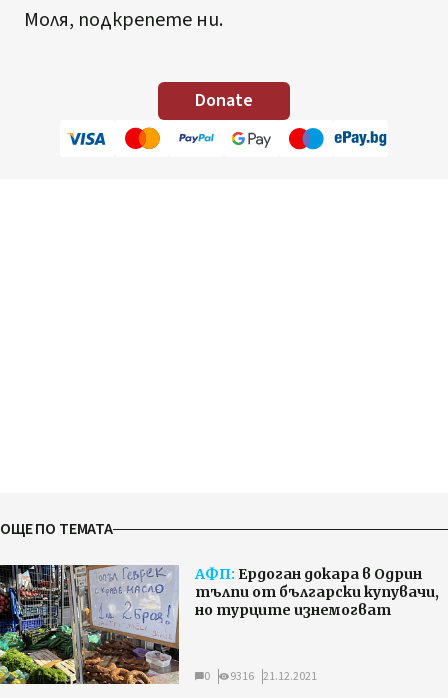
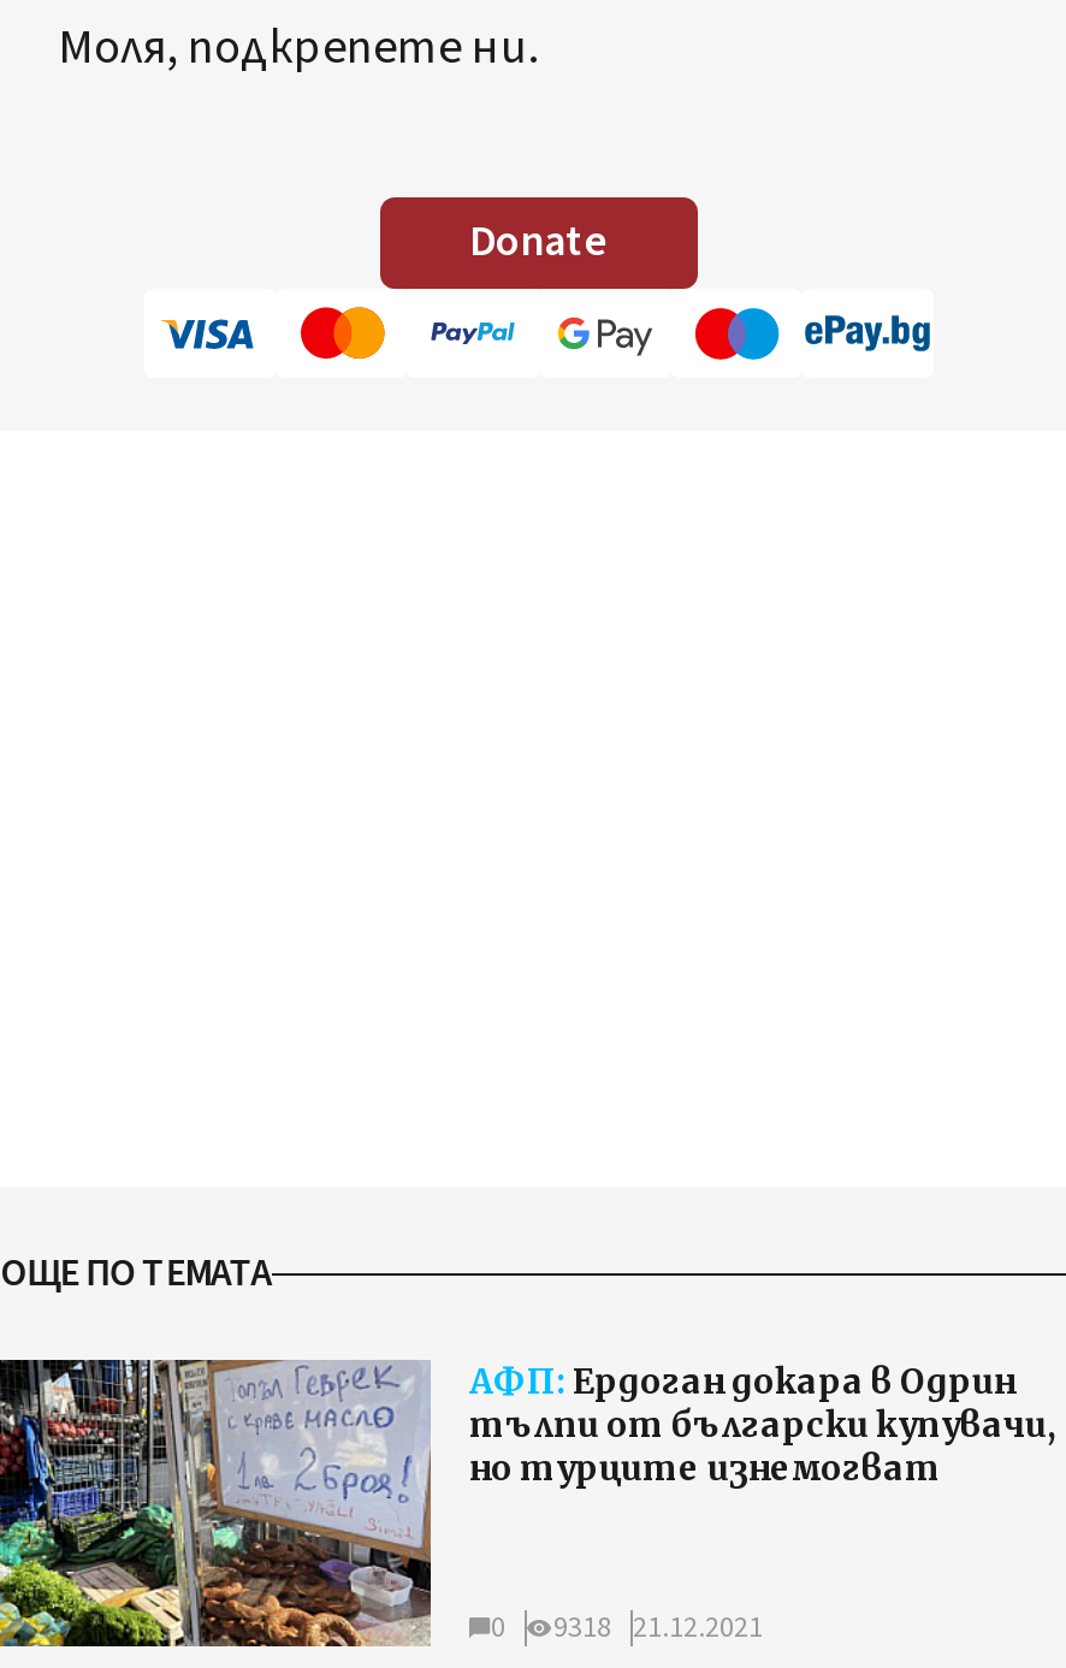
- 0 9316 21.12.2021
+ 0 9318 21.12.2021
